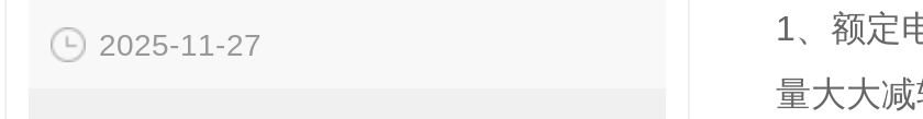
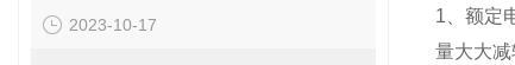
- 2025-11-27
+ 2023-10-17
